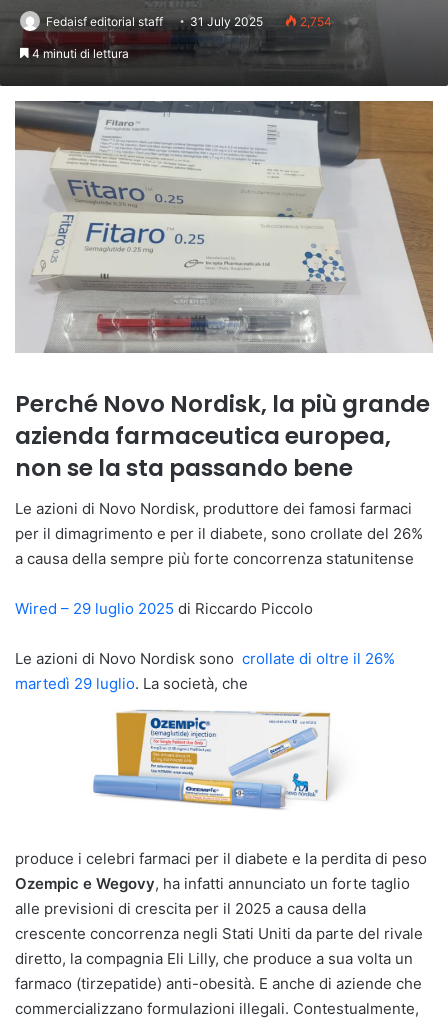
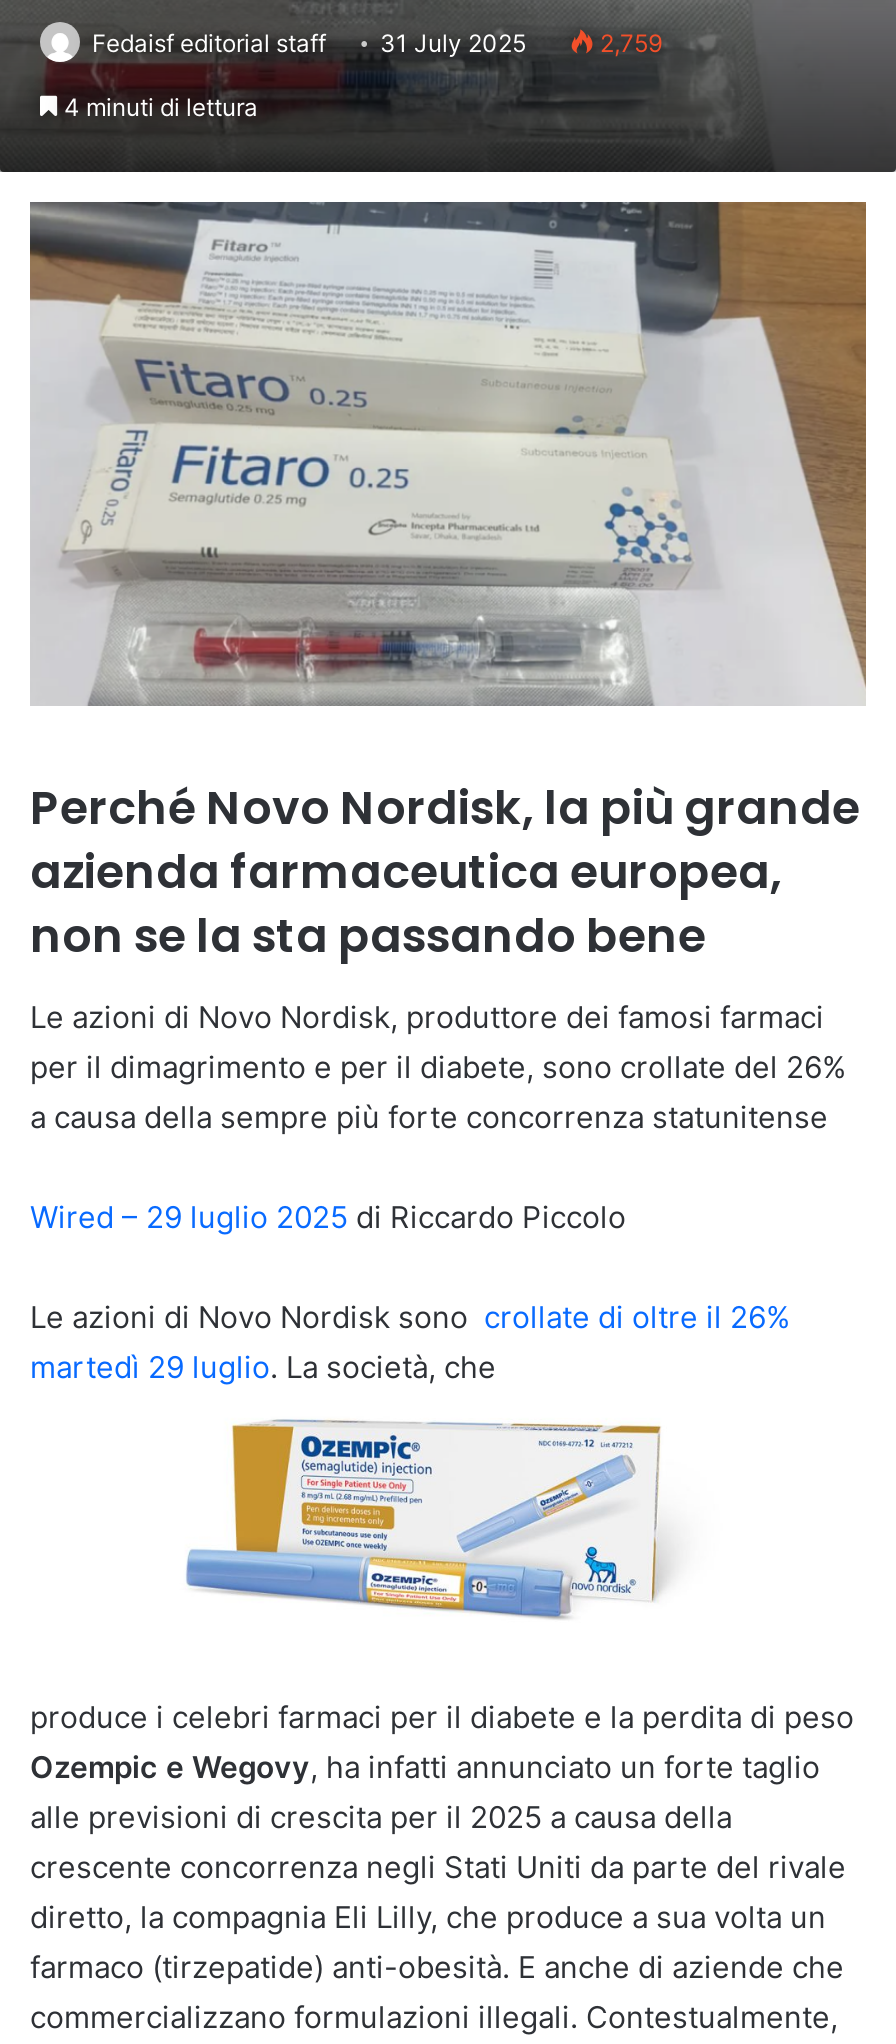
- 2,754
+ 2,759
